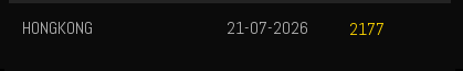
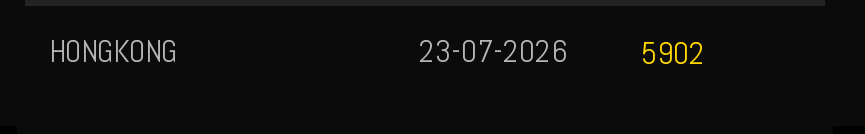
- 21-07-2026
+ 23-07-2026

- 2177
+ 5902
